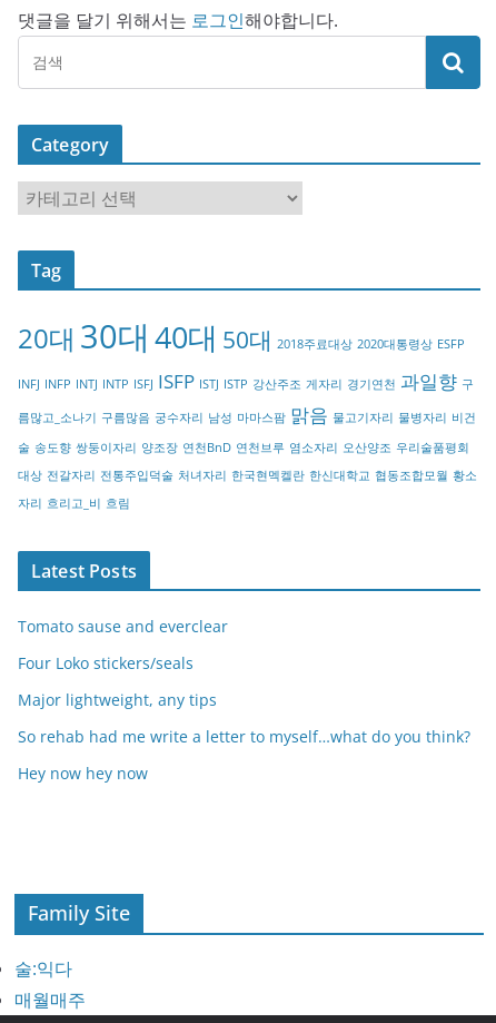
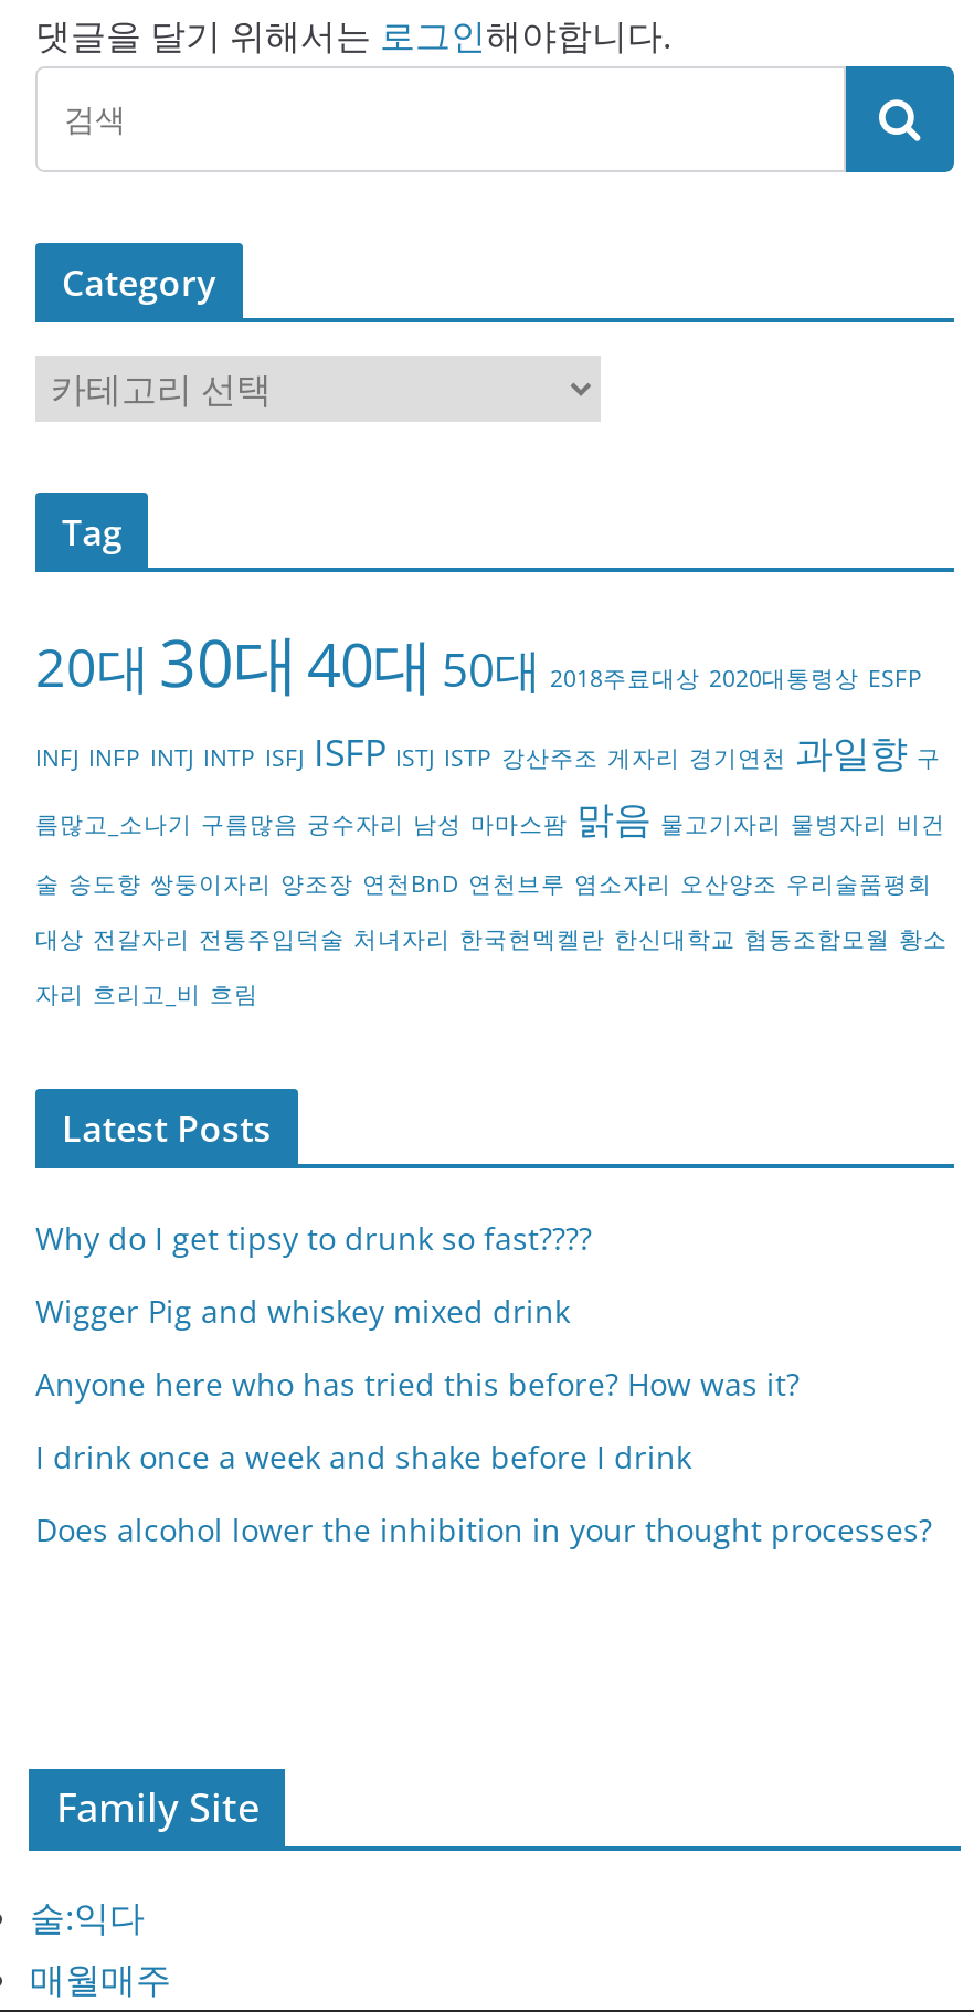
- Tomato sause and everclear
+ Why do I get tipsy to drunk so fast????

- Four Loko stickers/seals
+ Wigger Pig and whiskey mixed drink

- Major lightweight, any tips
+ Anyone here who has tried this before? How was it?

- So rehab had me write a letter to myself…what do you think?
+ I drink once a week and shake before I drink

- Hey now hey now
+ Does alcohol lower the inhibition in your thought processes?
